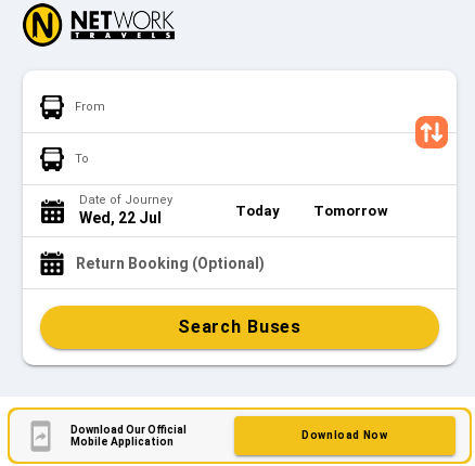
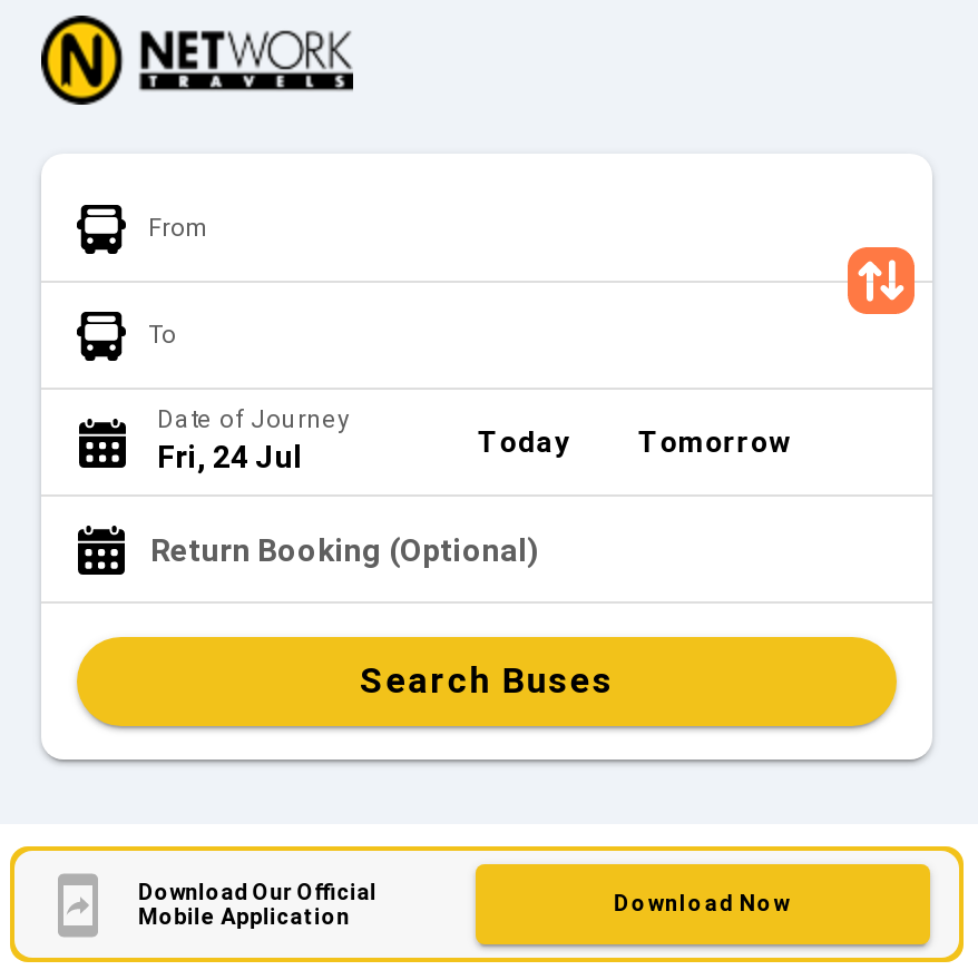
- Wed, 22 Jul
+ Fri, 24 Jul
